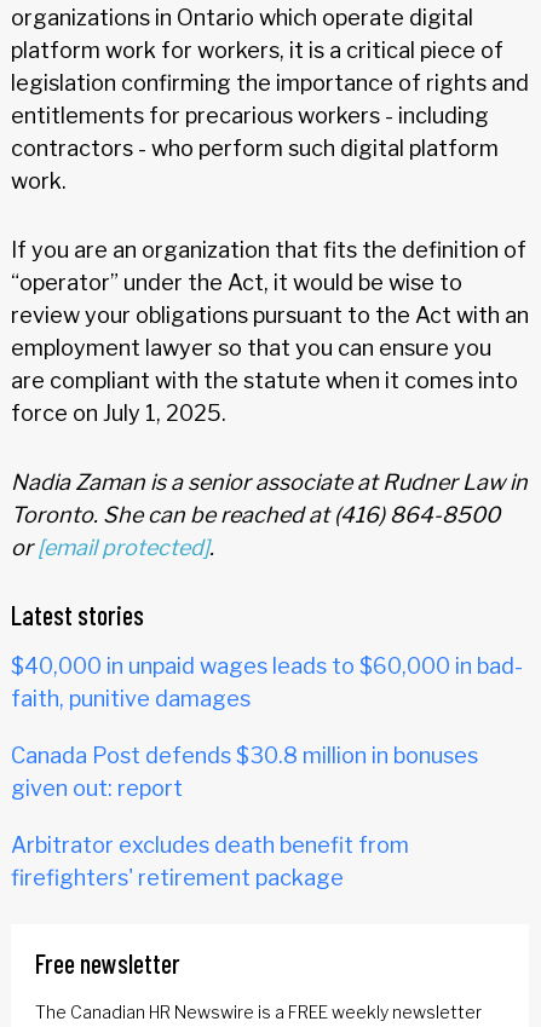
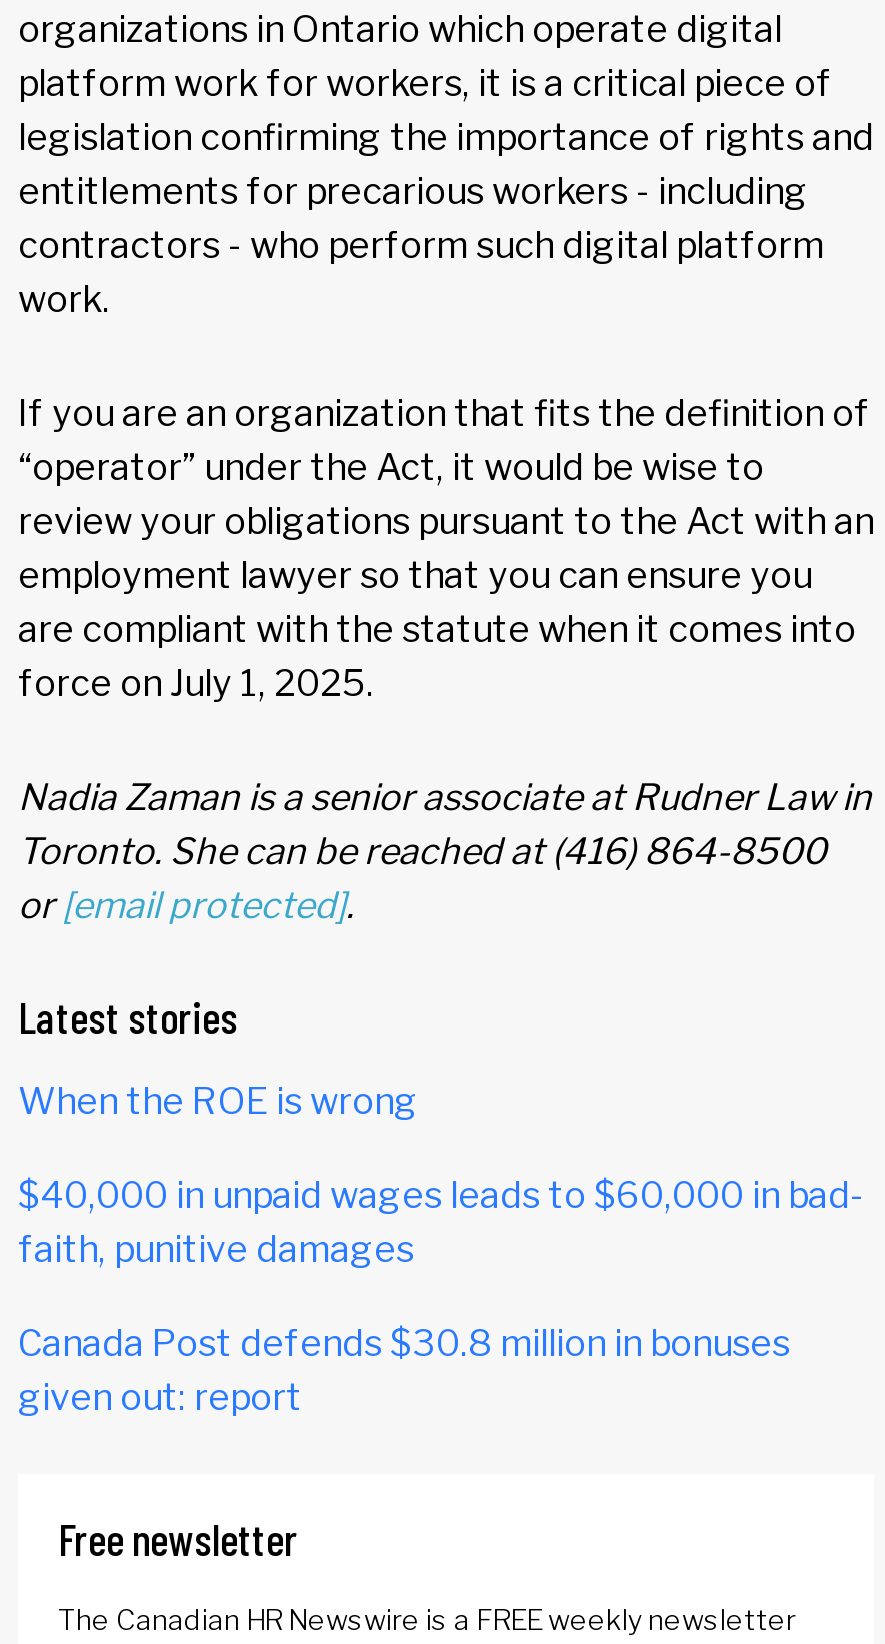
+ When the ROE is wrong

moved down: $40,000 in unpaid wages leads to $60,000 in bad- | faith, punitive damages | Canada Post defends $30.8 million in bonuses | given out: report

- Arbitrator excludes death benefit from
- firefighters' retirement package
